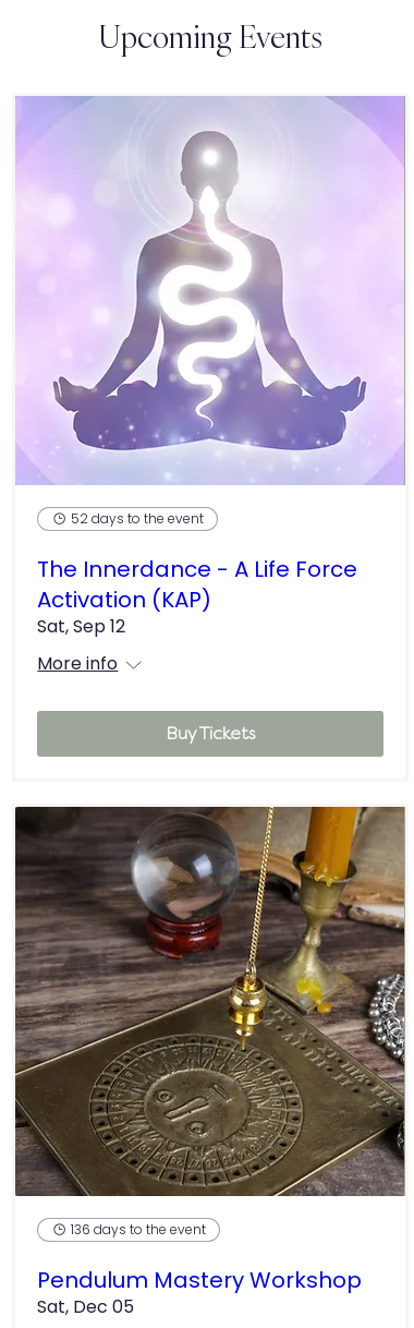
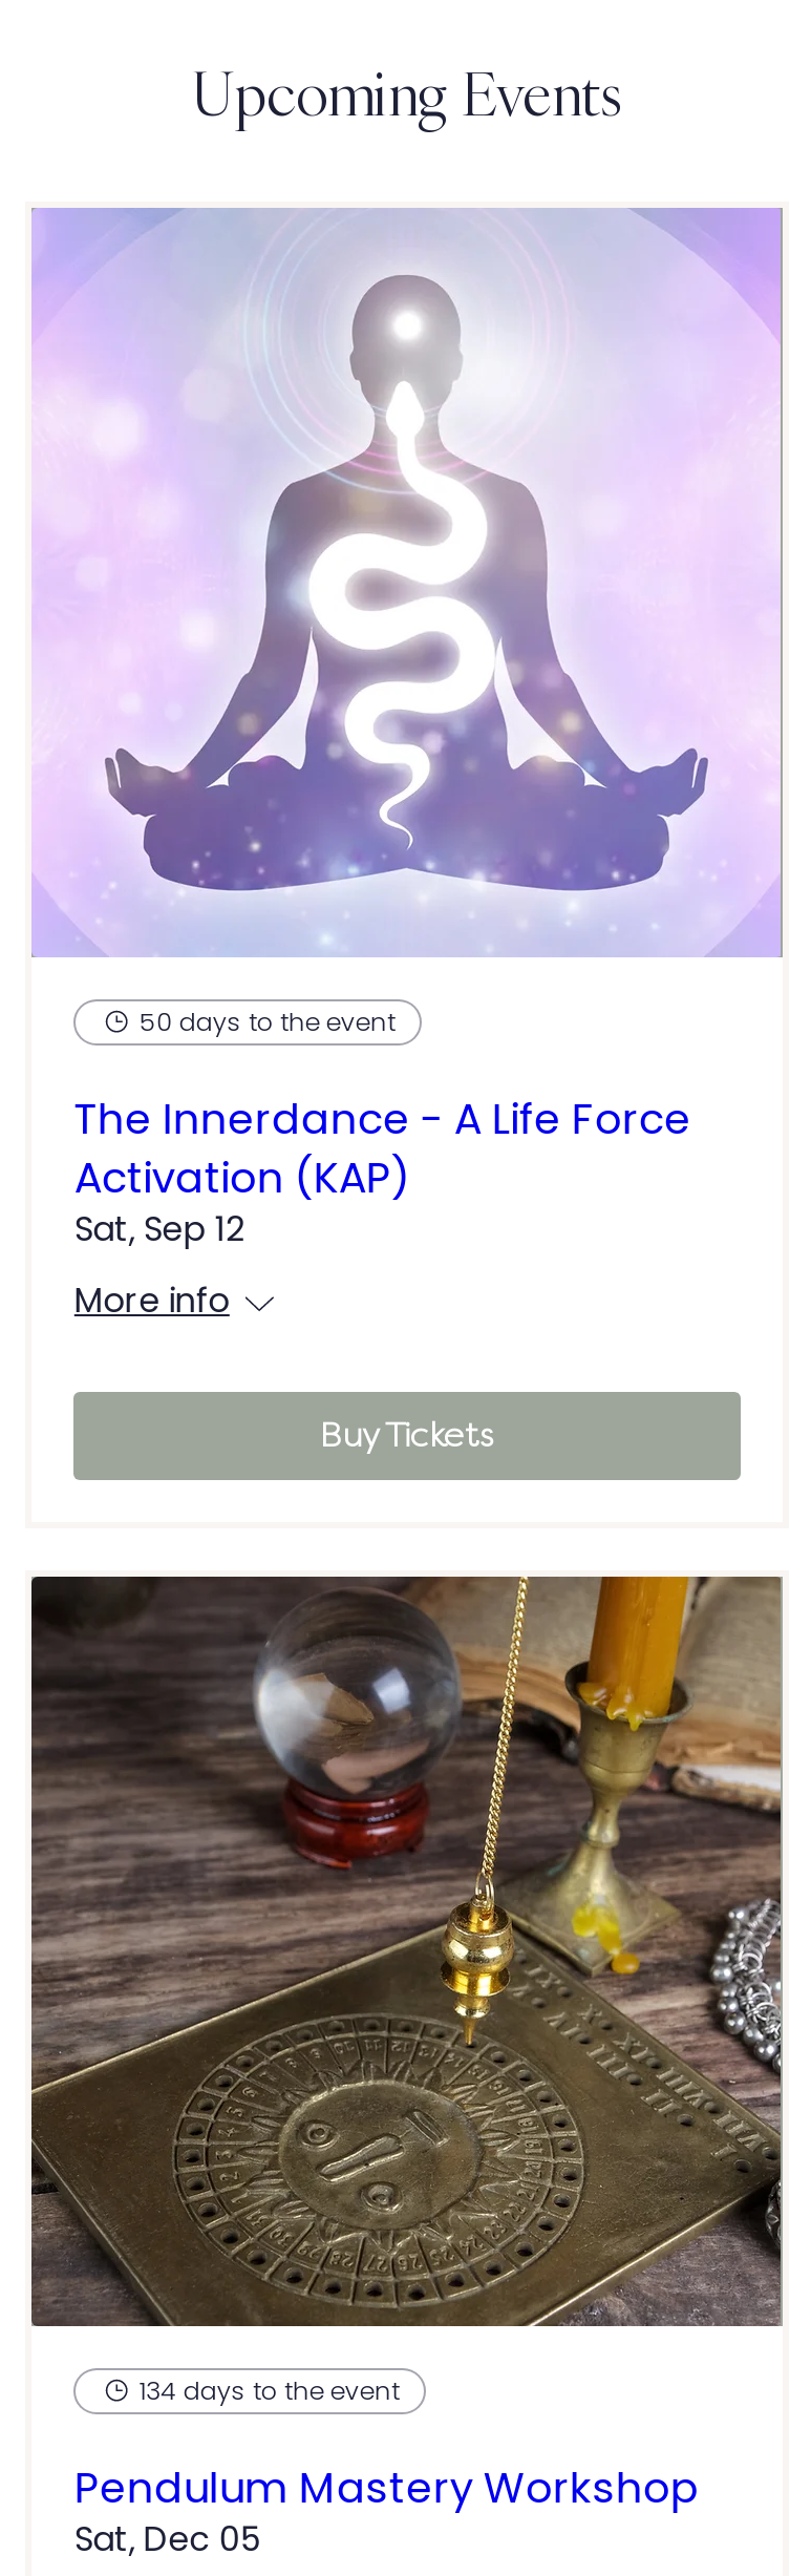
- 52 days to the event
+ 50 days to the event

- 136 days to the event
+ 134 days to the event
